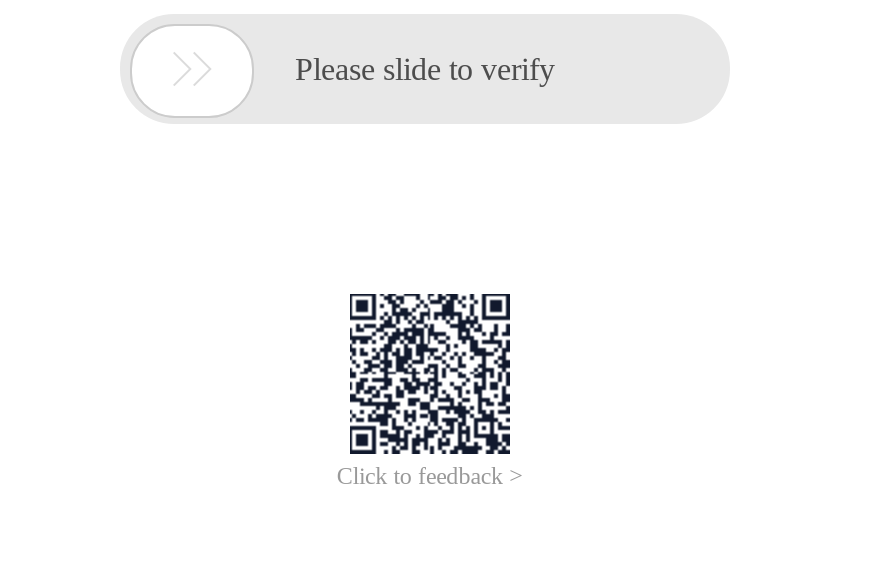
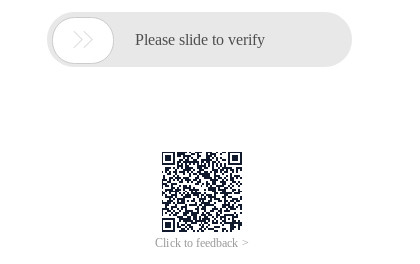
- [image]
+ [image]
